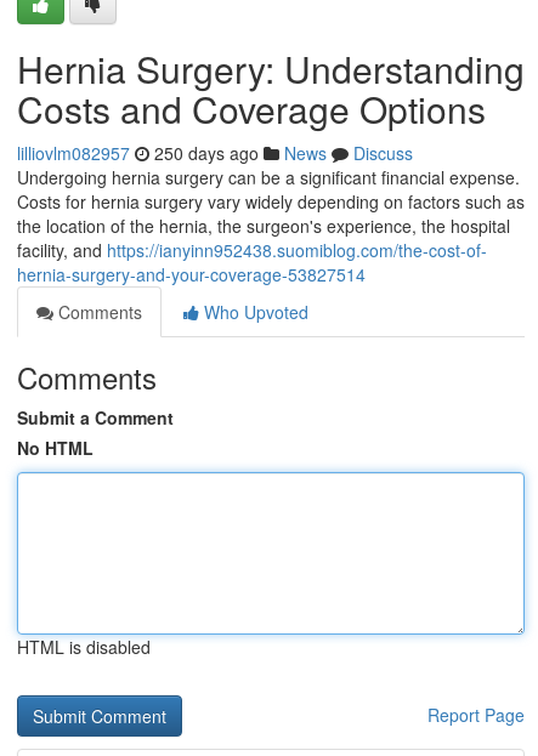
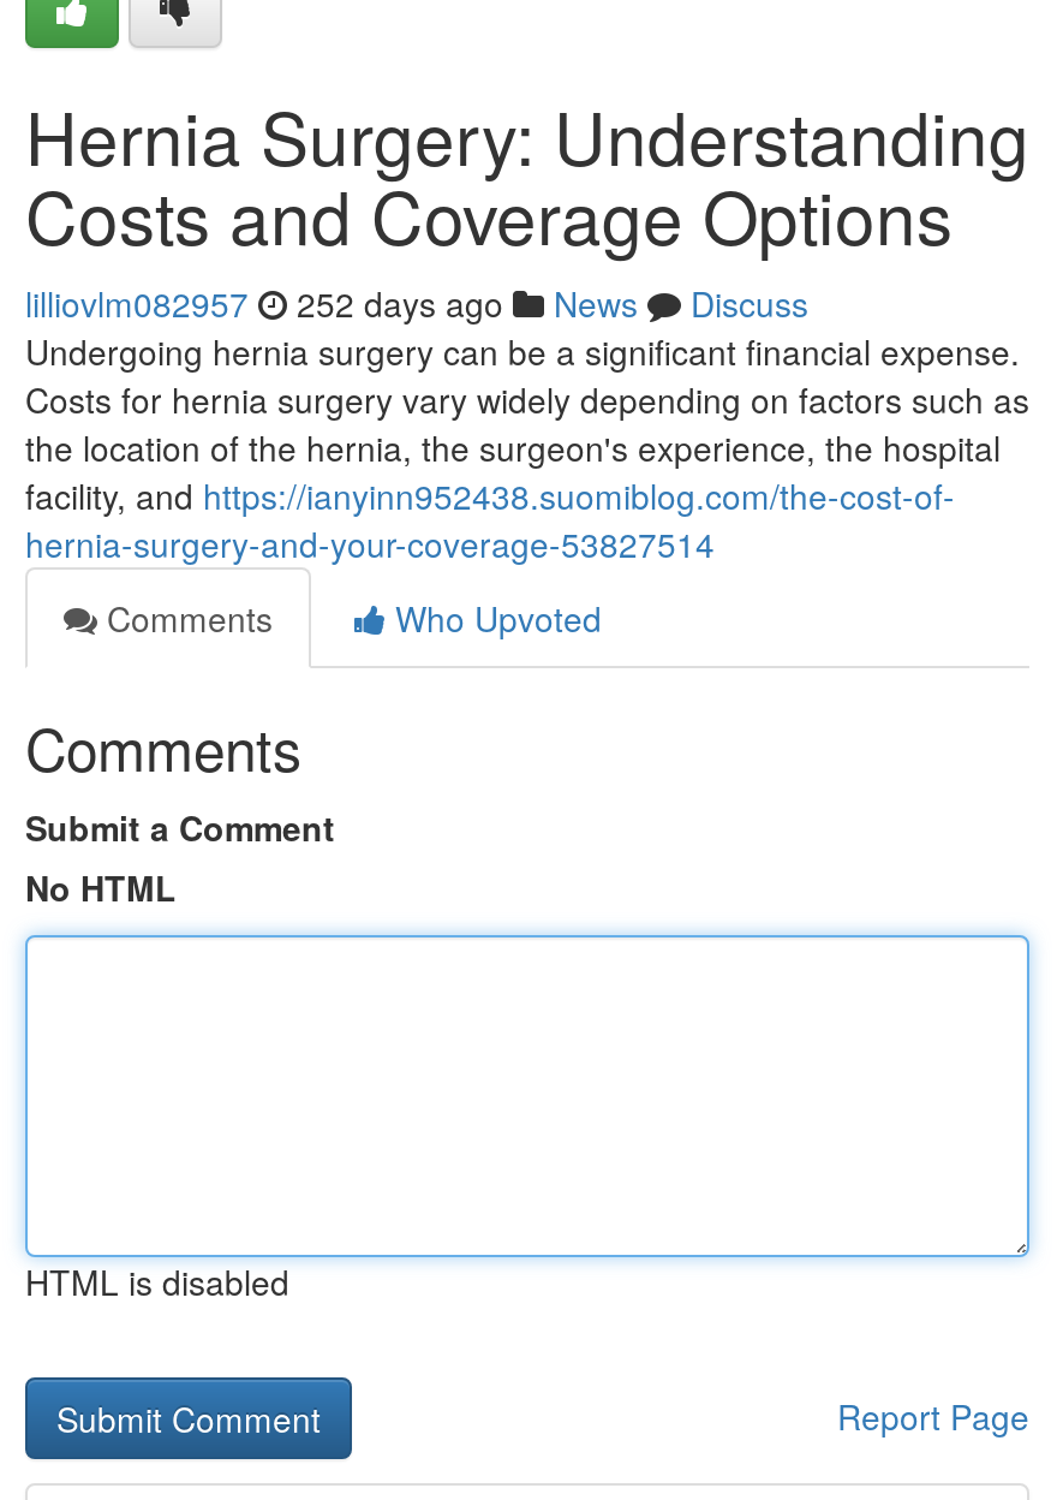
- lilliovlm082957 250 days ago News Discuss
+ lilliovlm082957 252 days ago News Discuss
